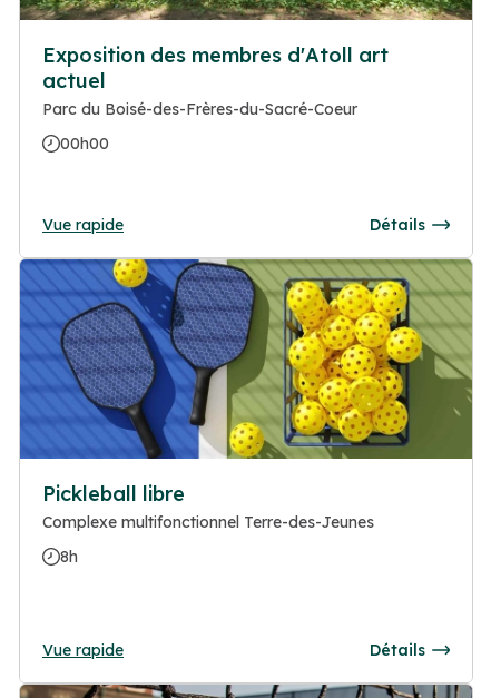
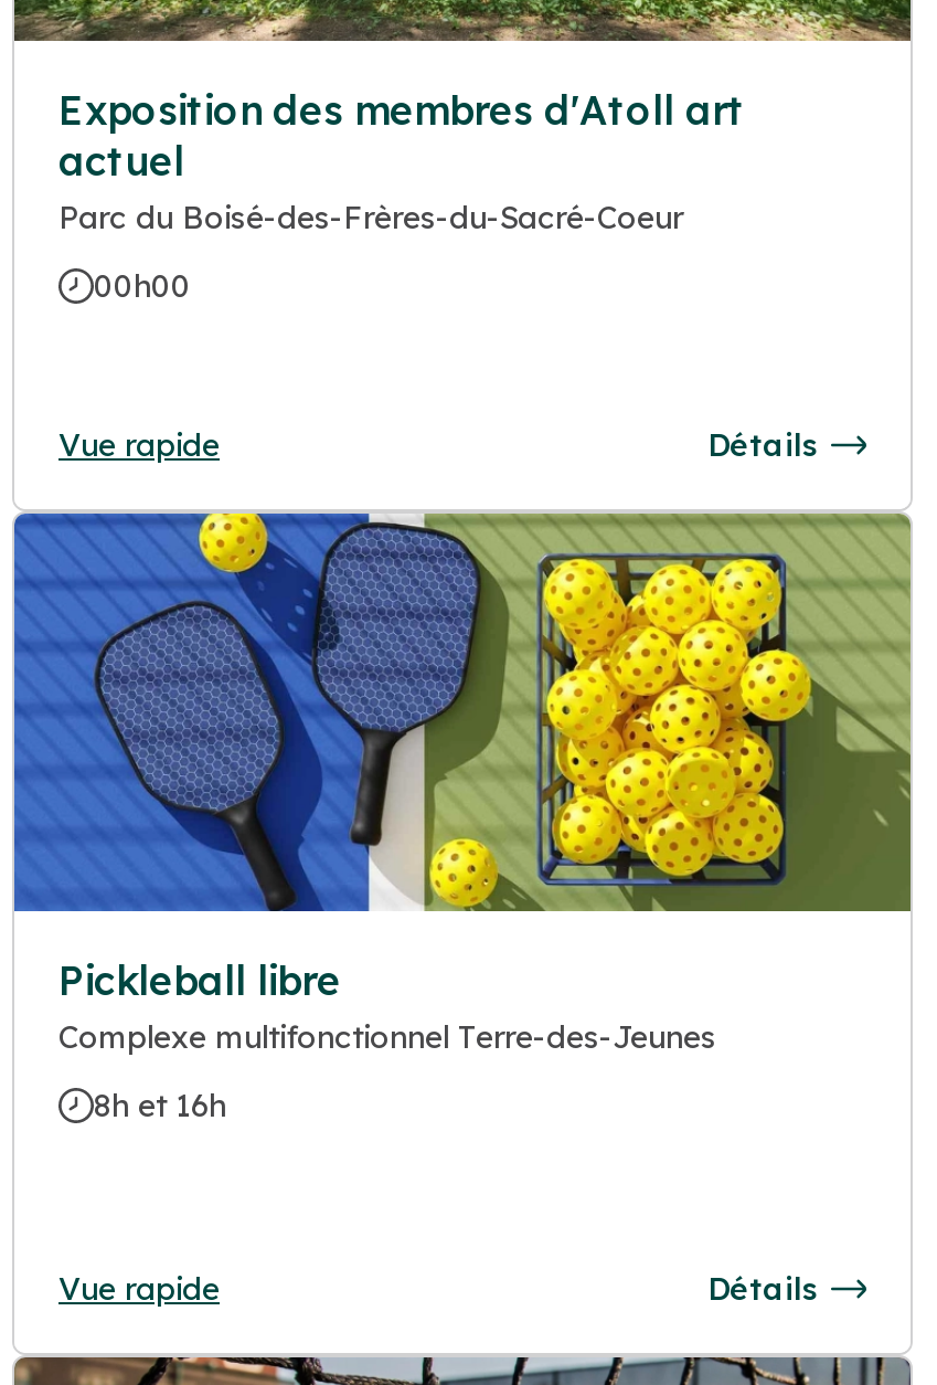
- 8h
+ 8h et 16h
